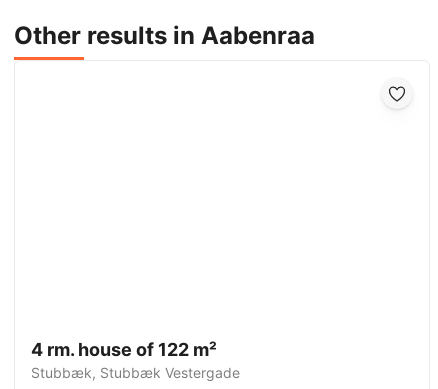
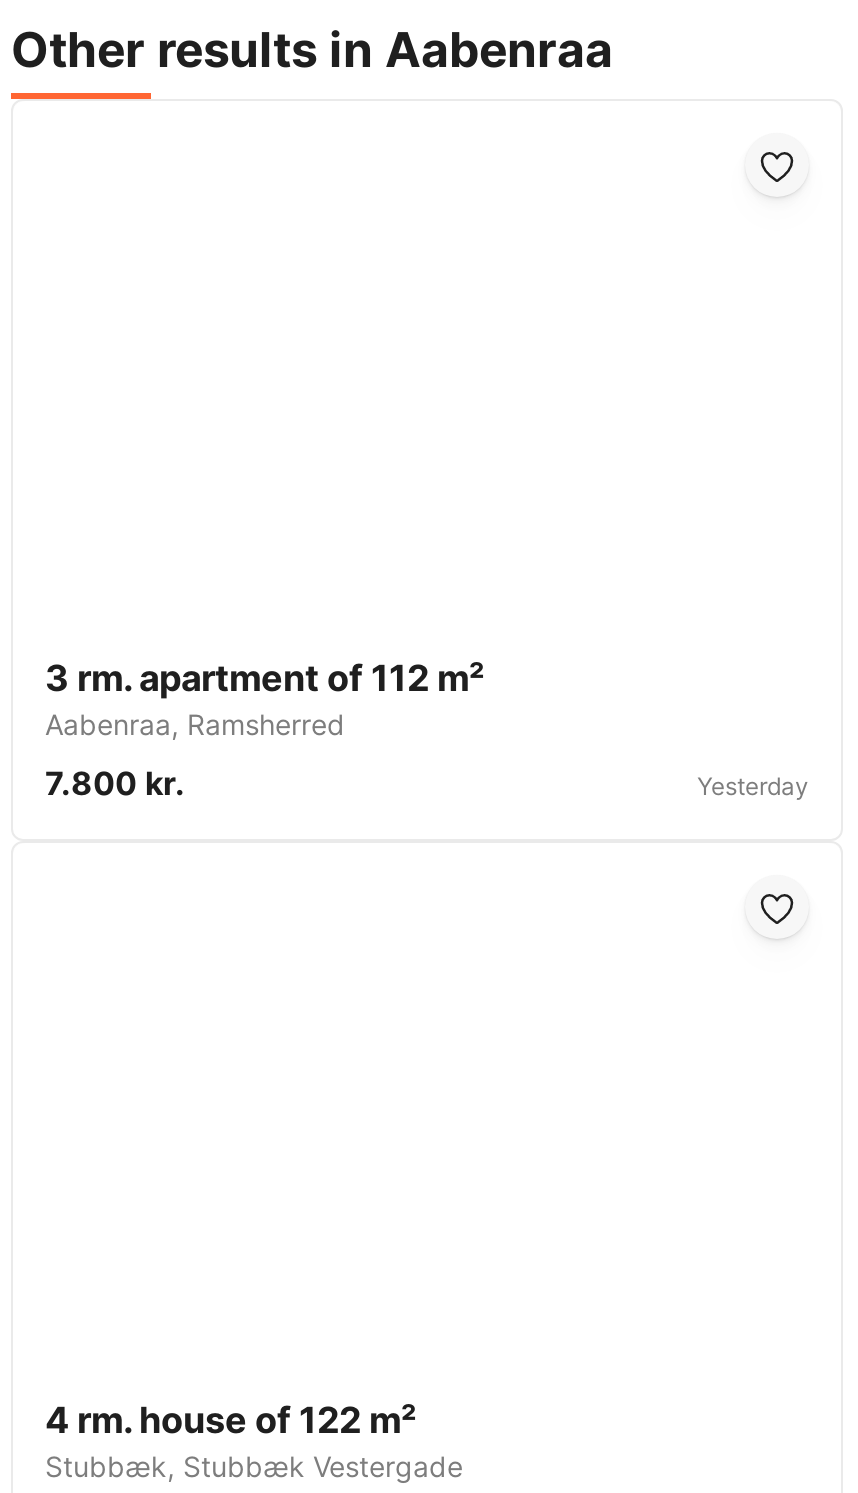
+ 3 rm. apartment of 112 m²
+ Aabenraa, Ramsherred
+ 7.800 kr.
+ Yesterday
